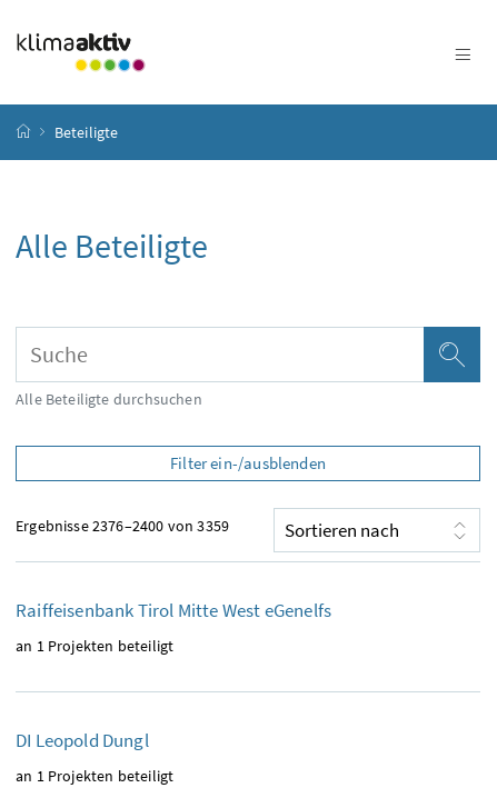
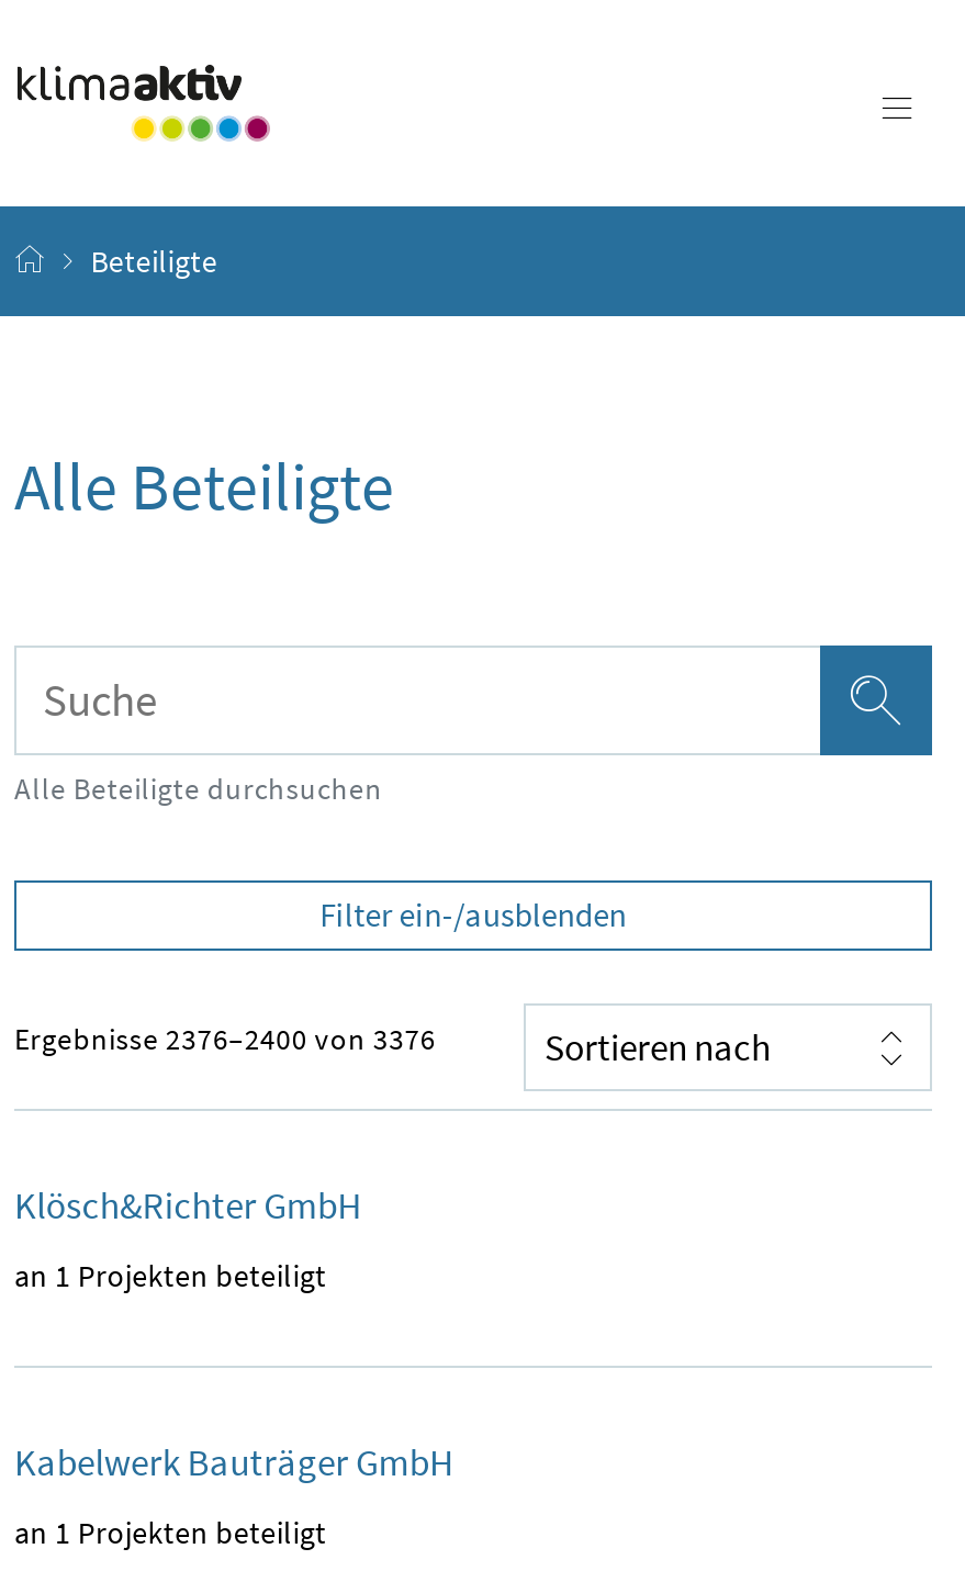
- Ergebnisse 2376–2400 von 3359
+ Ergebnisse 2376–2400 von 3376

- Raiffeisenbank Tirol Mitte West eGenelfs
+ Klösch&Richter GmbH

- DI Leopold Dungl
+ Kabelwerk Bauträger GmbH
